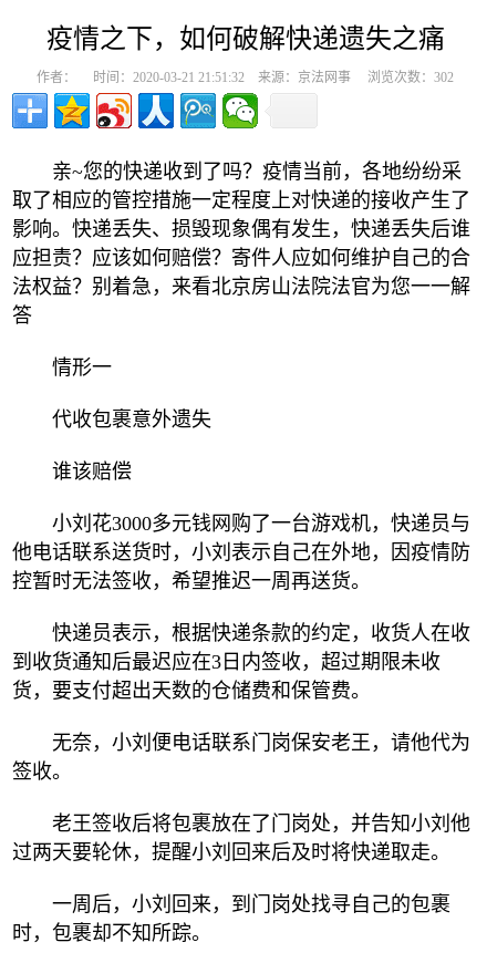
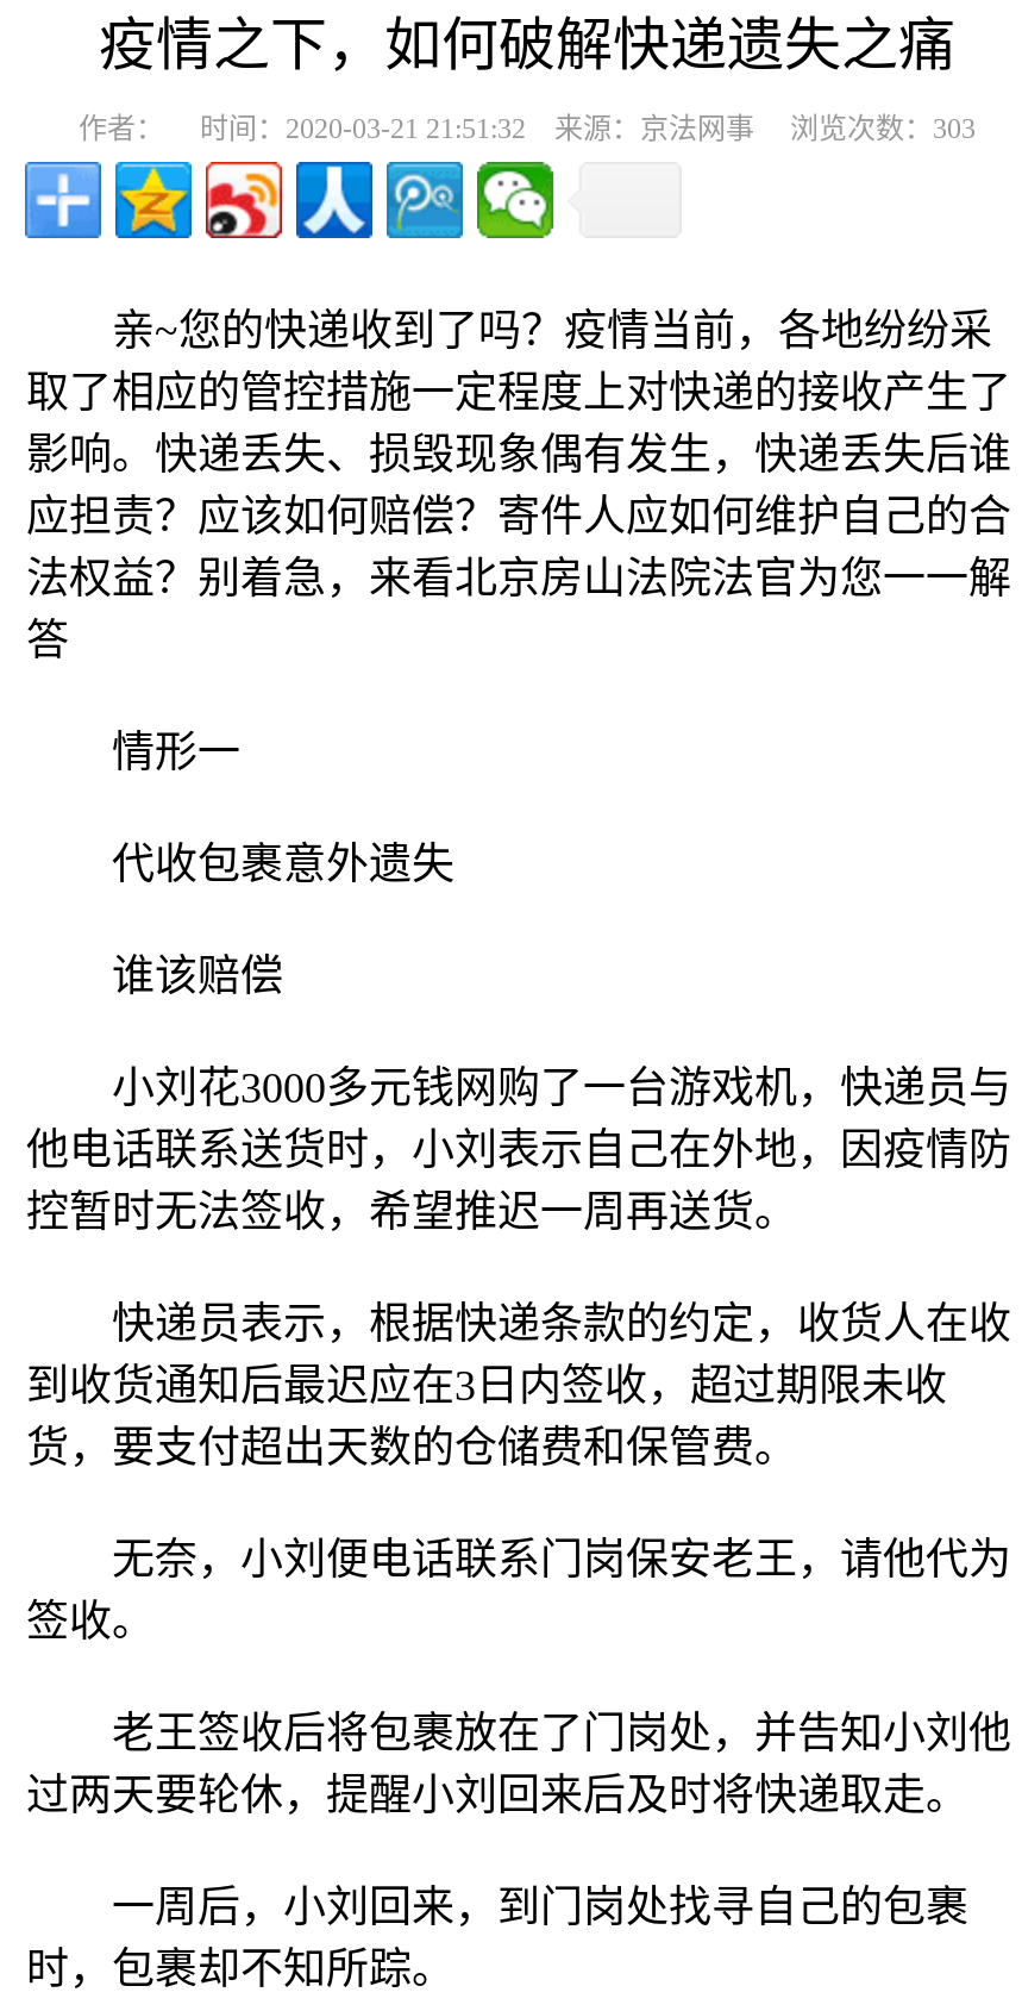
- 作者： 时间：2020-03-21 21:51:32 来源：京法网事 浏览次数：302
+ 作者： 时间：2020-03-21 21:51:32 来源：京法网事 浏览次数：303
